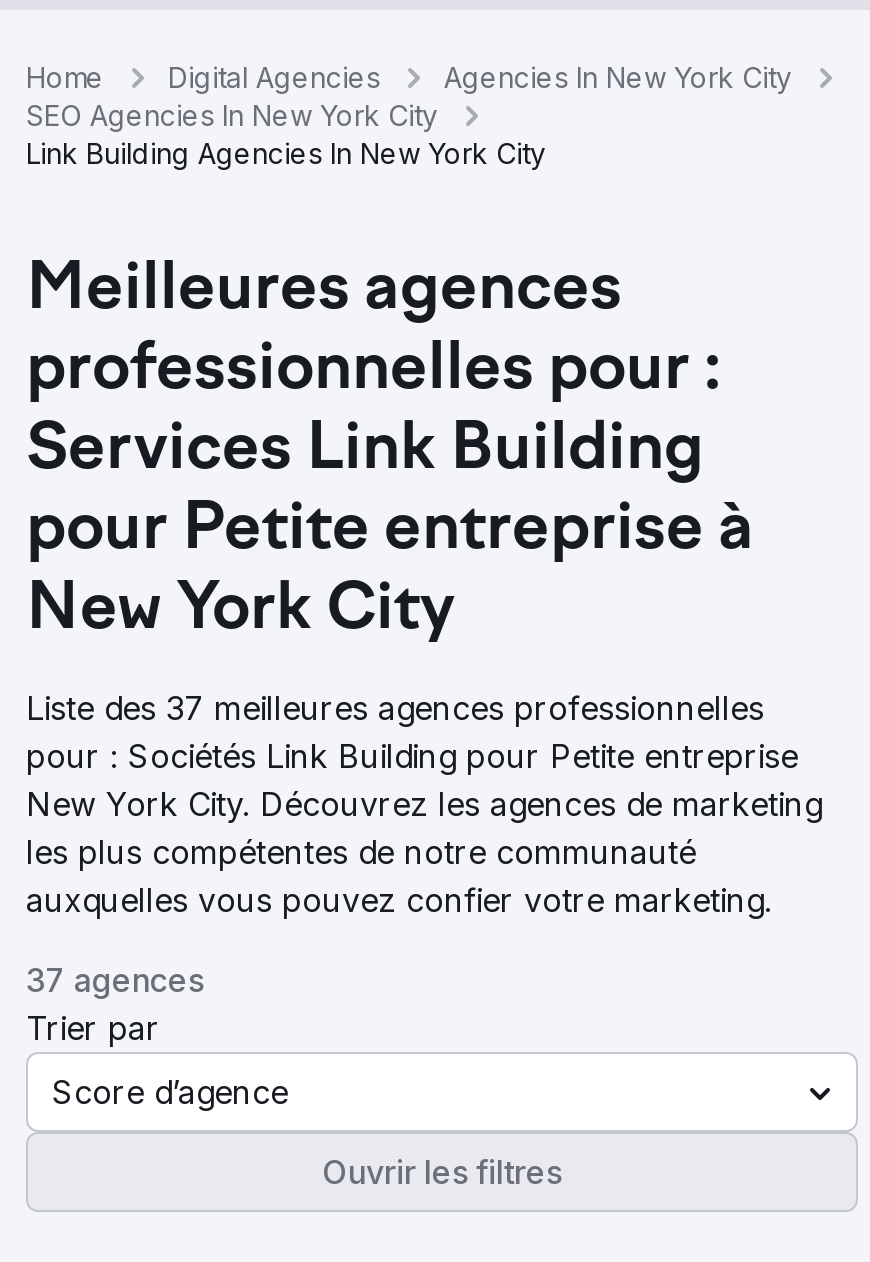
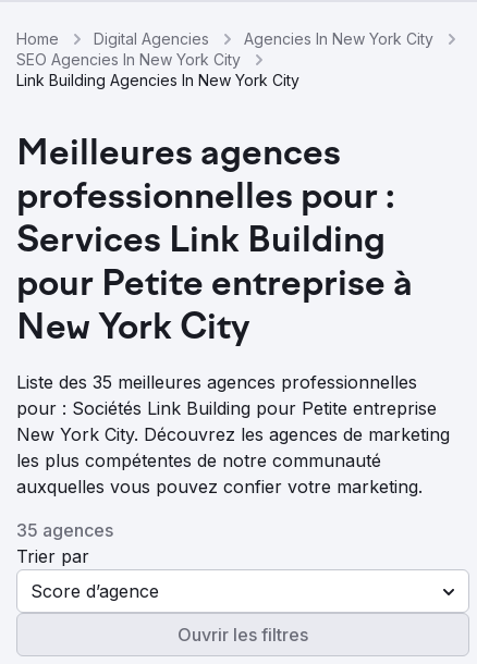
- Liste des 37 meilleures agences professionnelles
+ Liste des 35 meilleures agences professionnelles

- 37 agences
+ 35 agences
